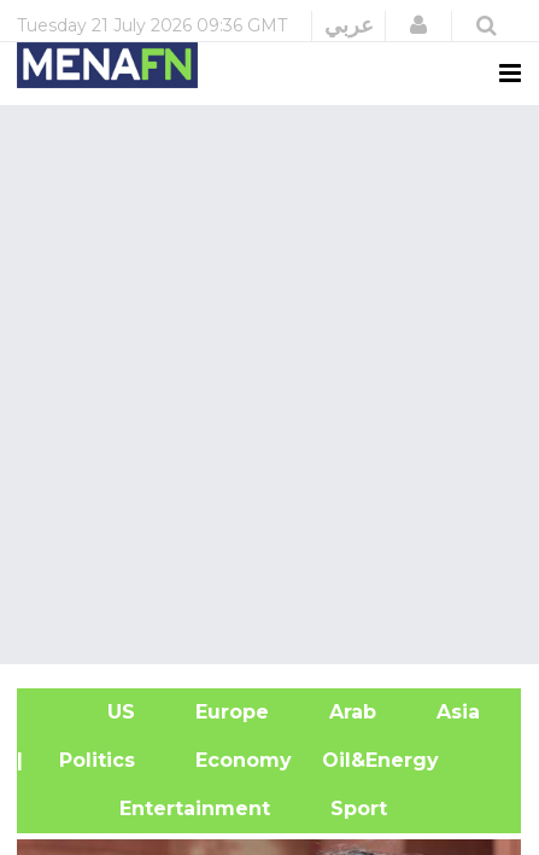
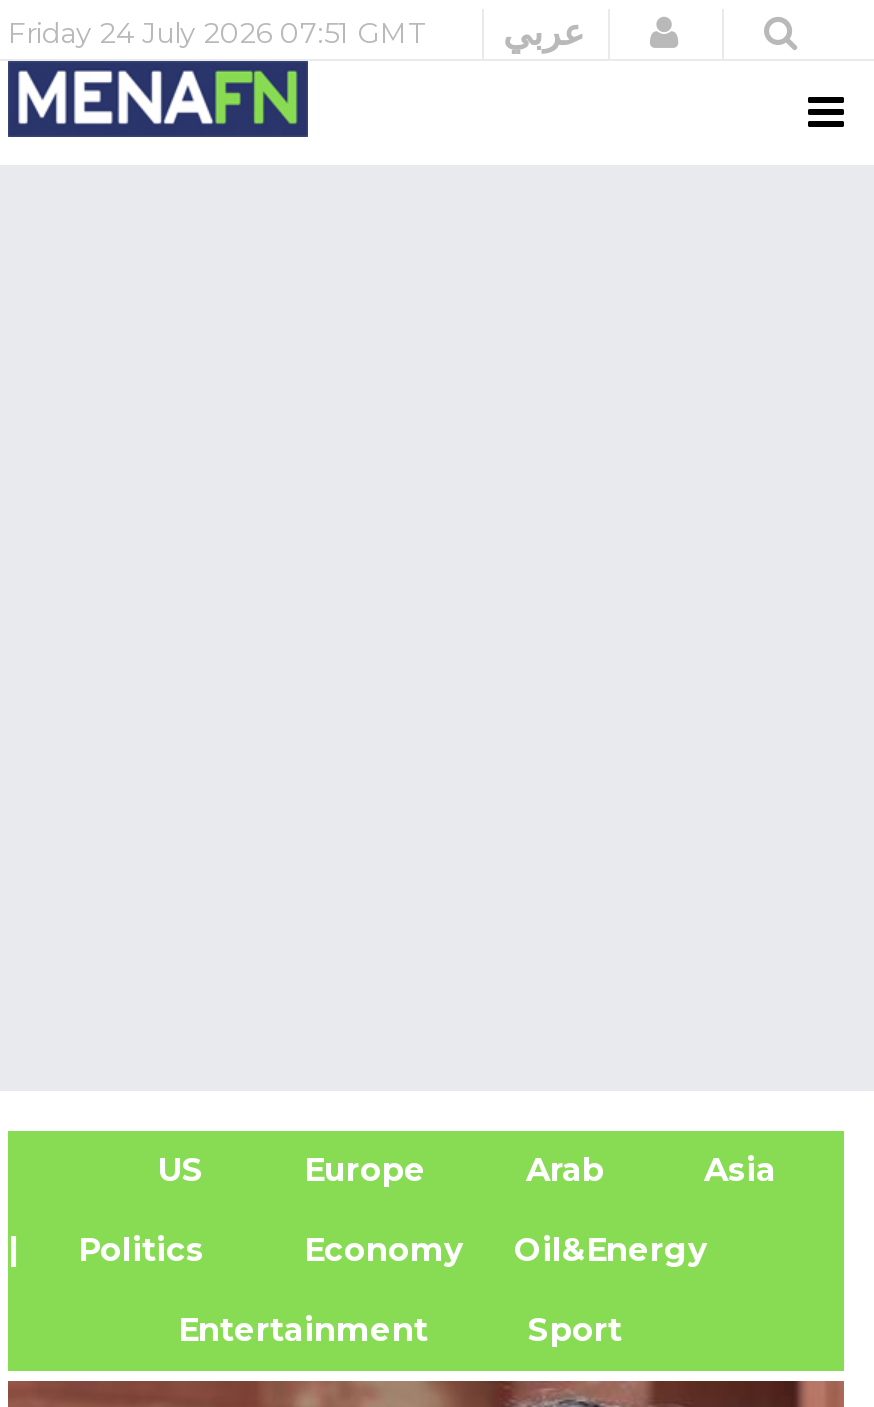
- Tuesday 21 July 2026 09:36 GMT
+ Friday 24 July 2026 07:51 GMT
